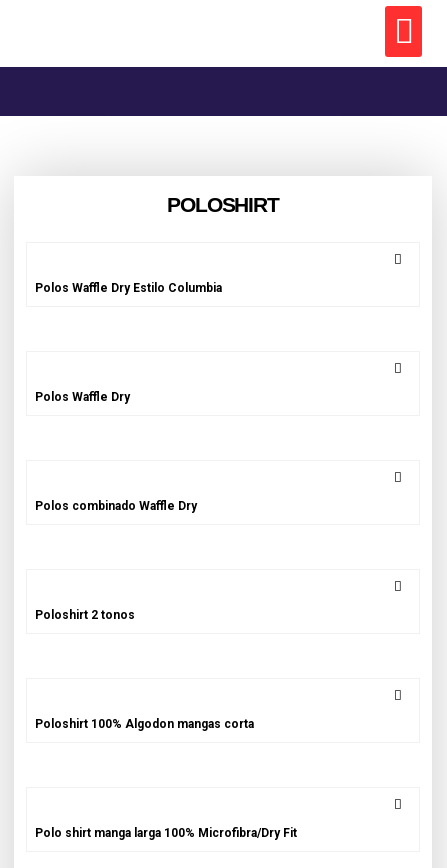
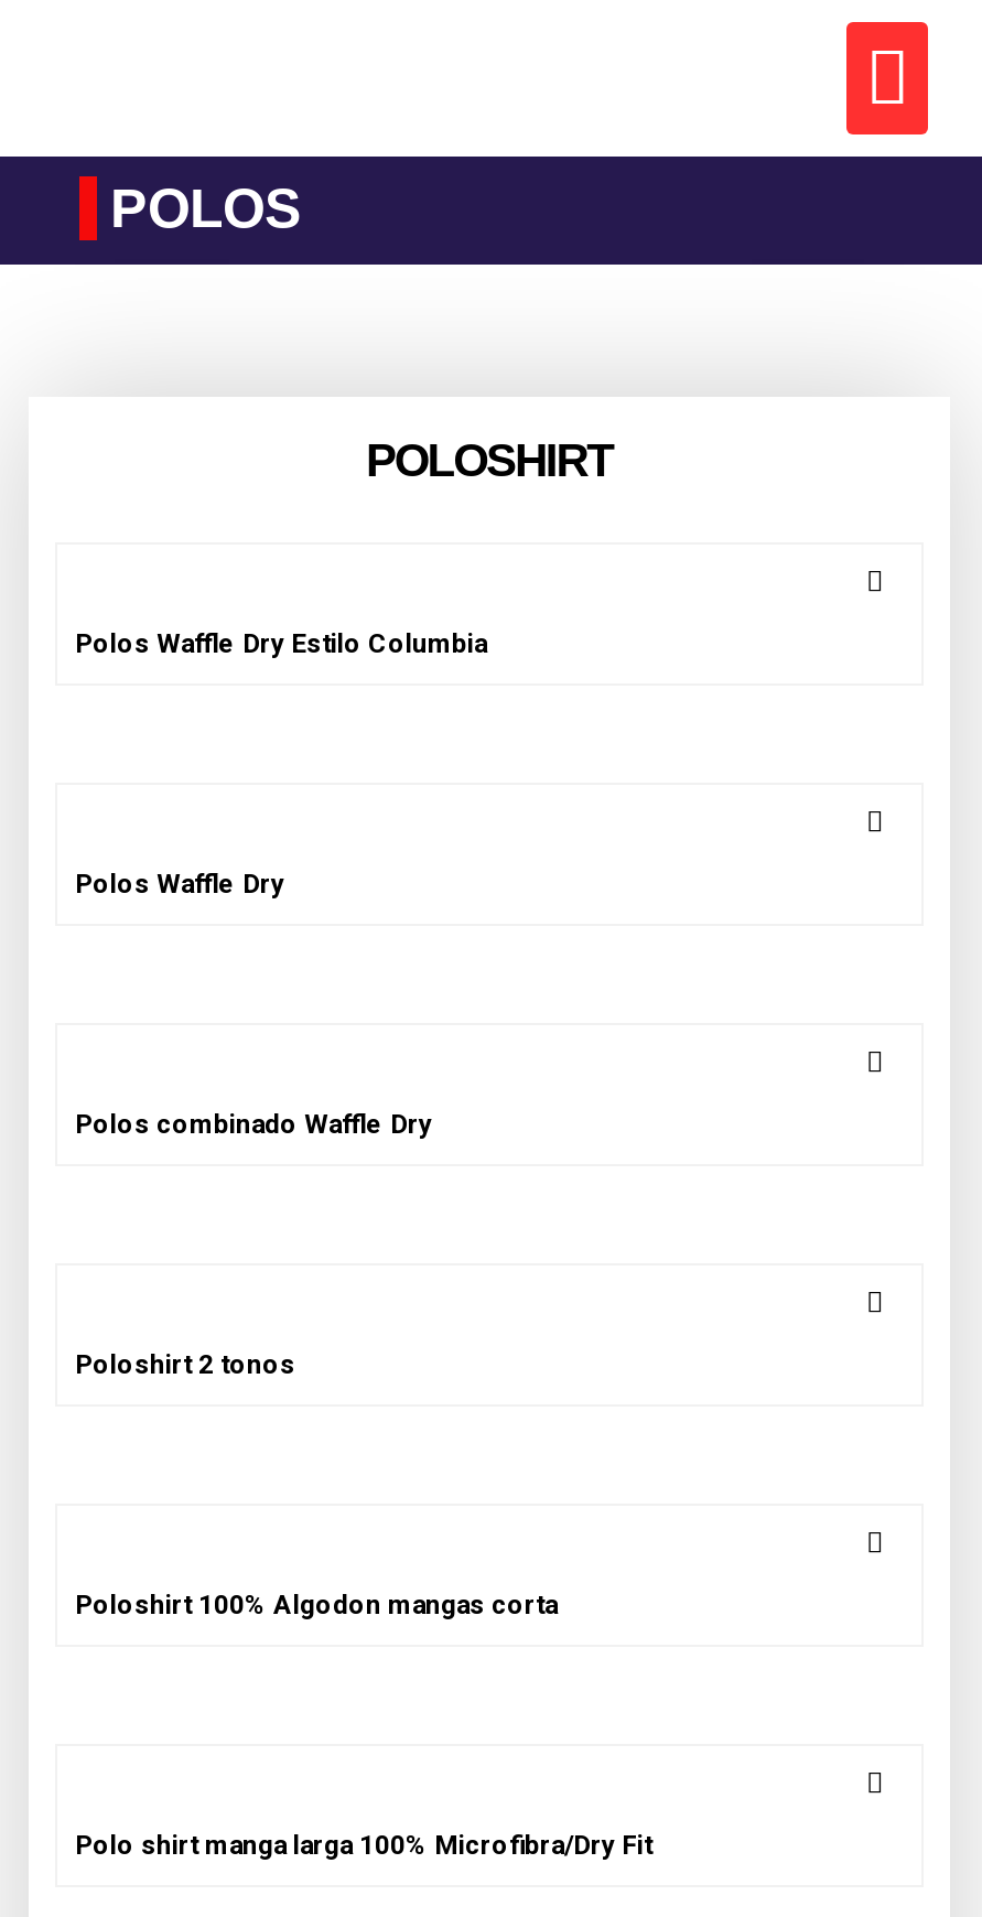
+ POLOS
